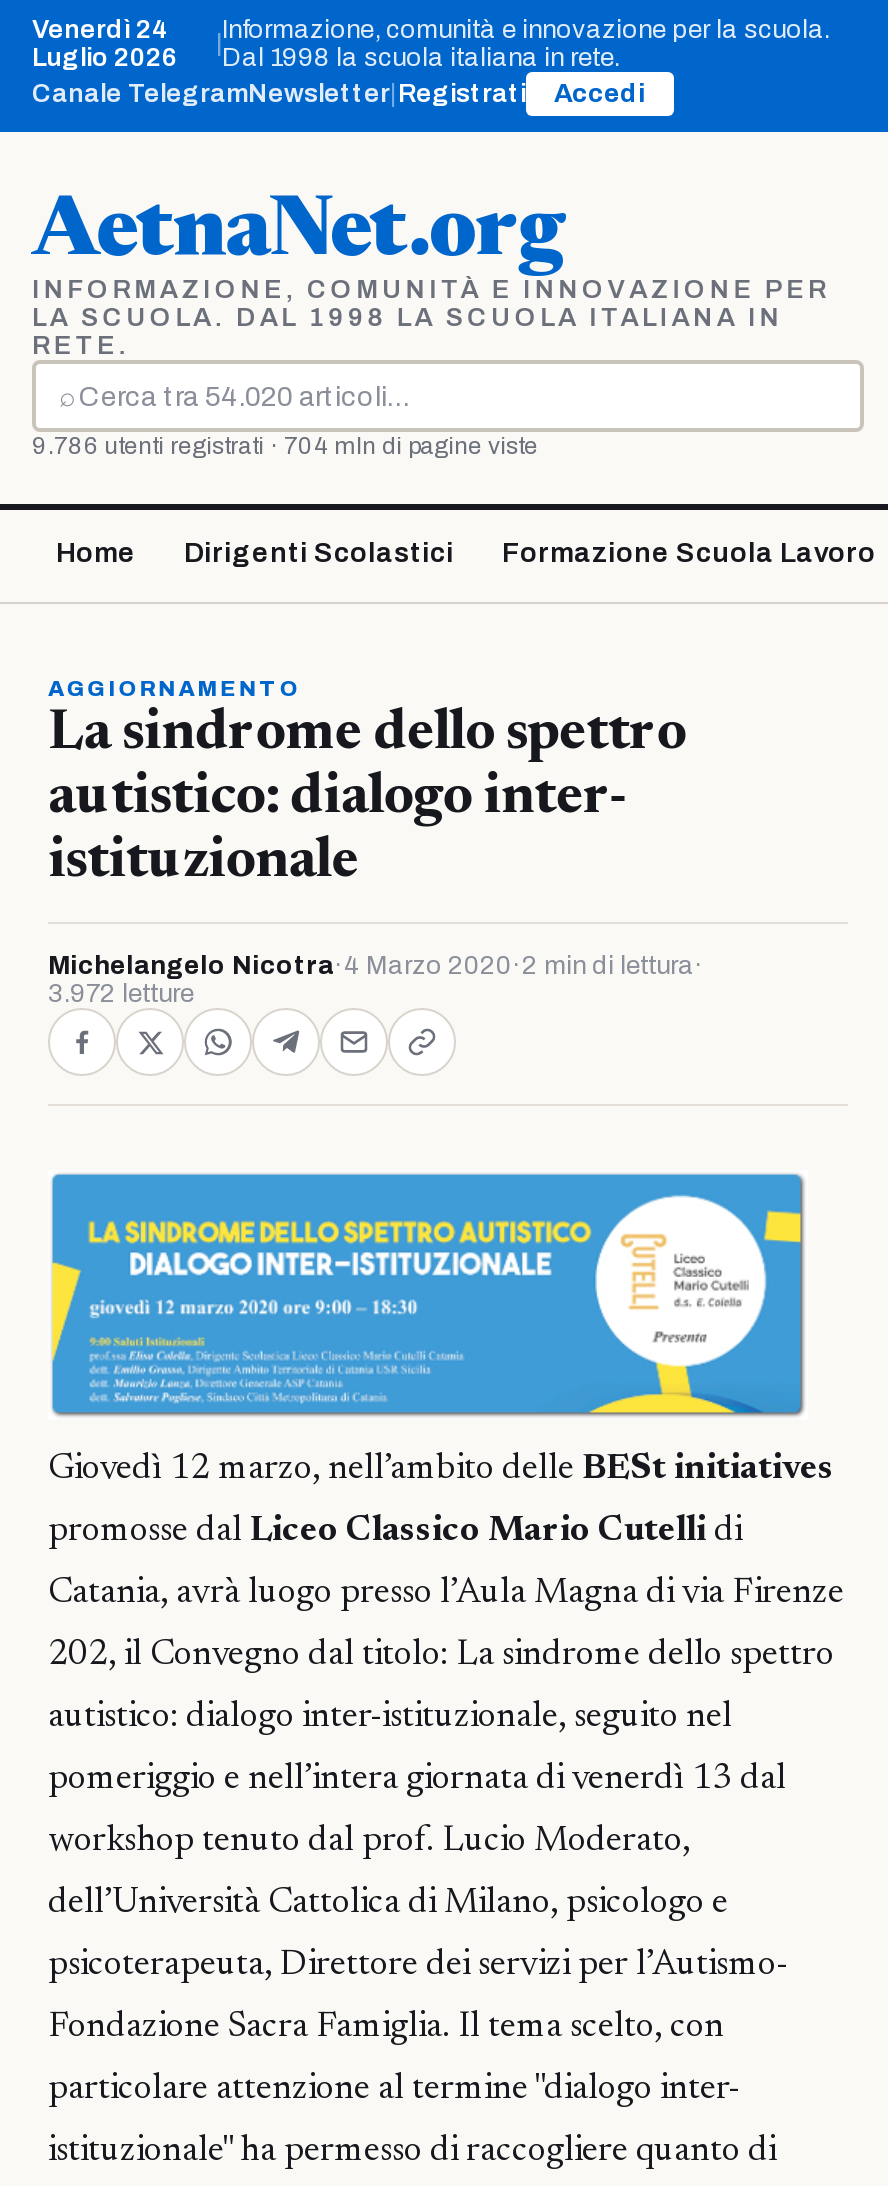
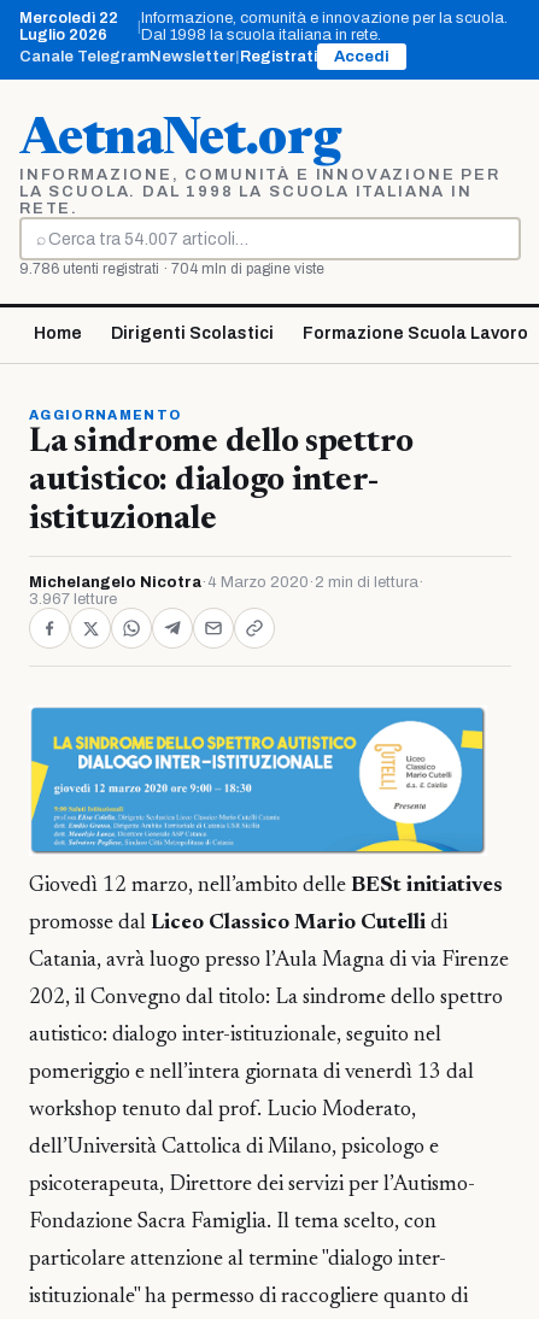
- Venerdì 24
+ Mercoledì 22

- 3.972 letture
+ 3.967 letture
